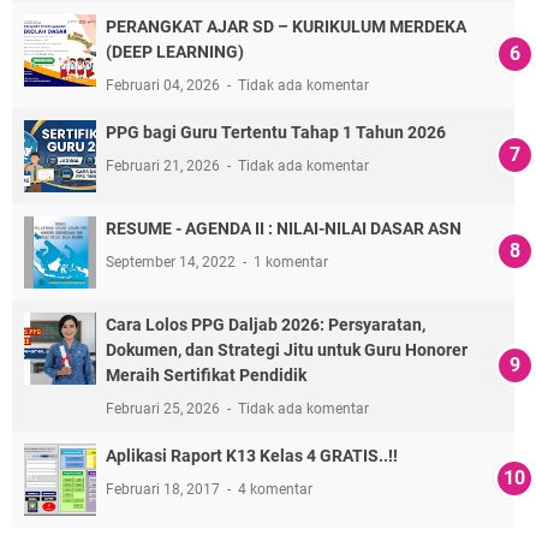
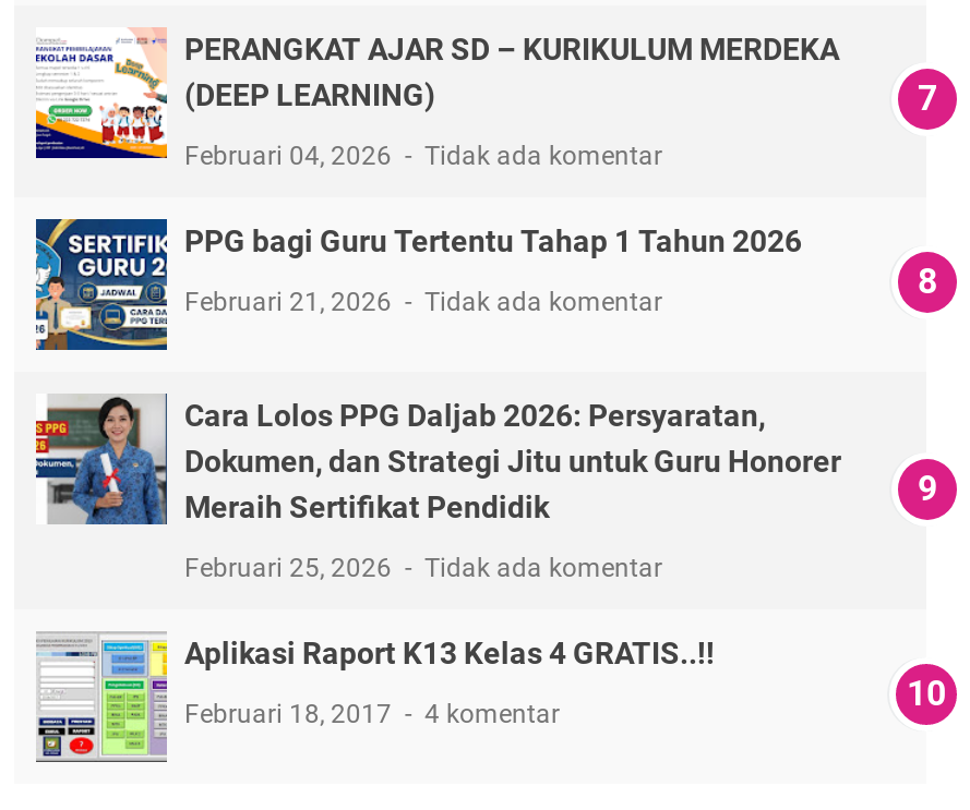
- [image]
- RESUME - AGENDA II : NILAI-NILAI DASAR ASN
- September 14, 2022
- 1 komentar
